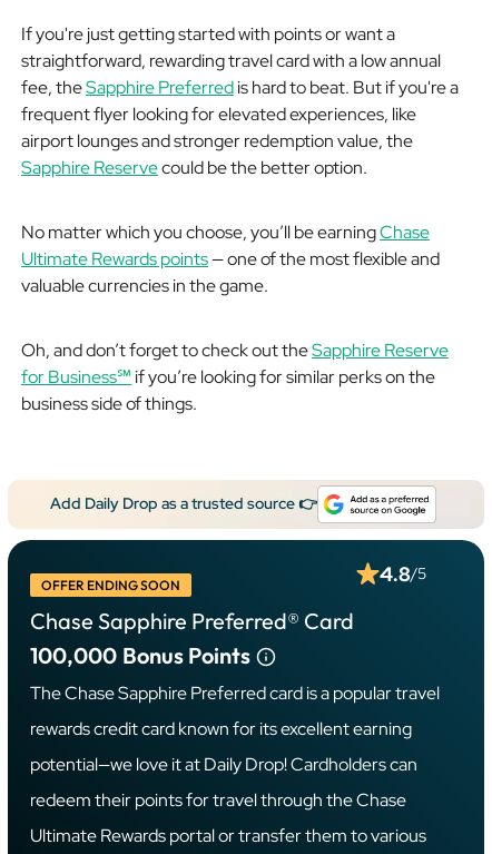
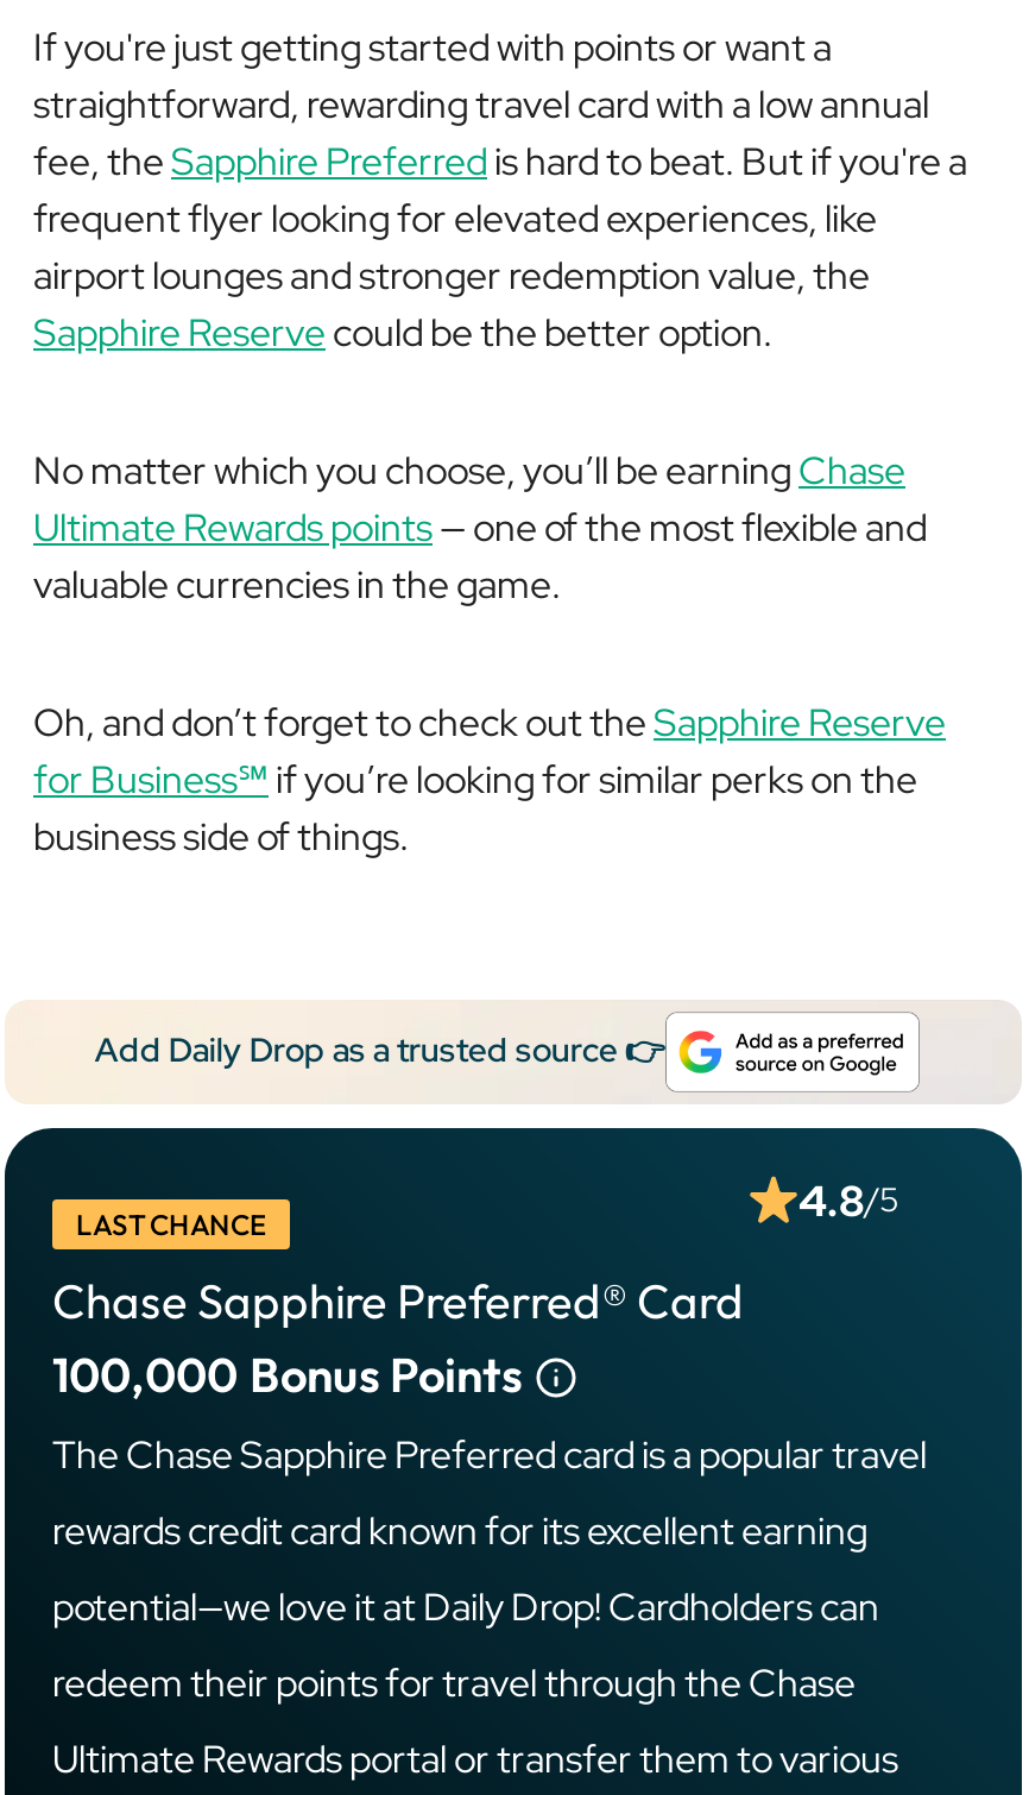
- OFFER ENDING SOON
+ LAST CHANCE
